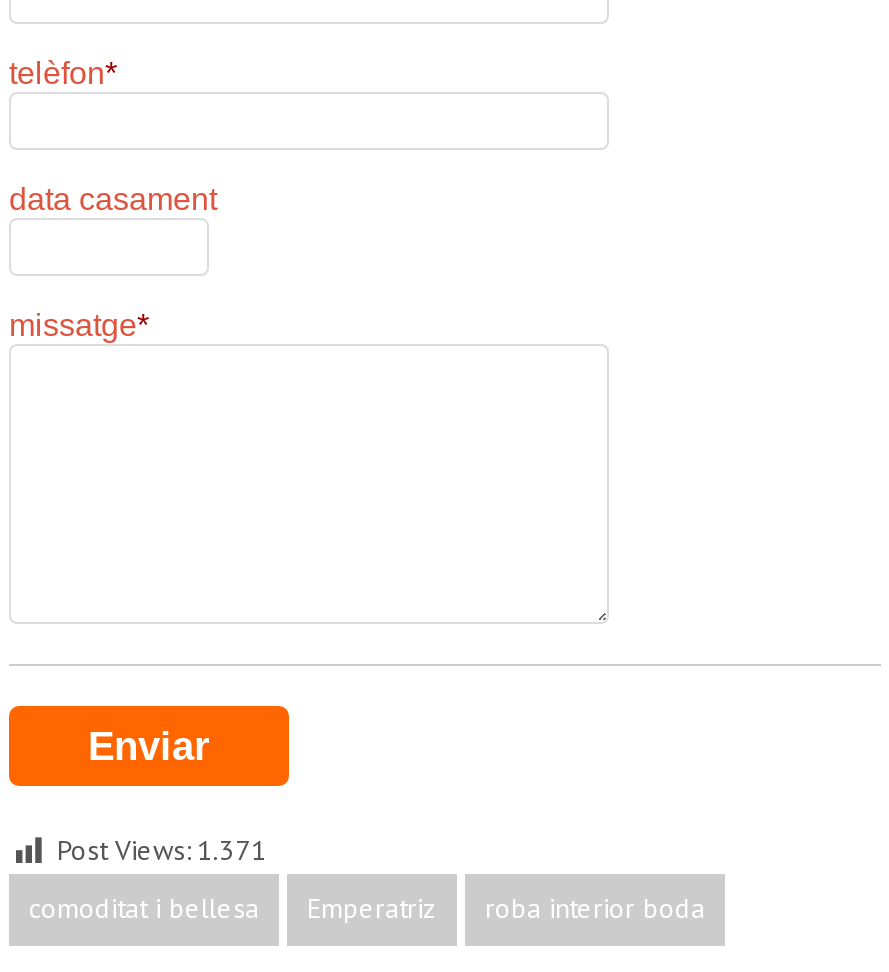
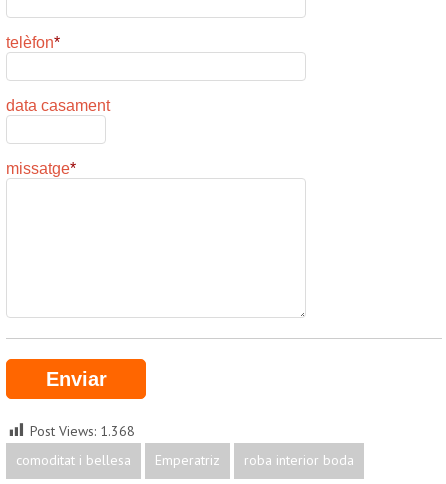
- Post Views: 1.371
+ Post Views: 1.368
